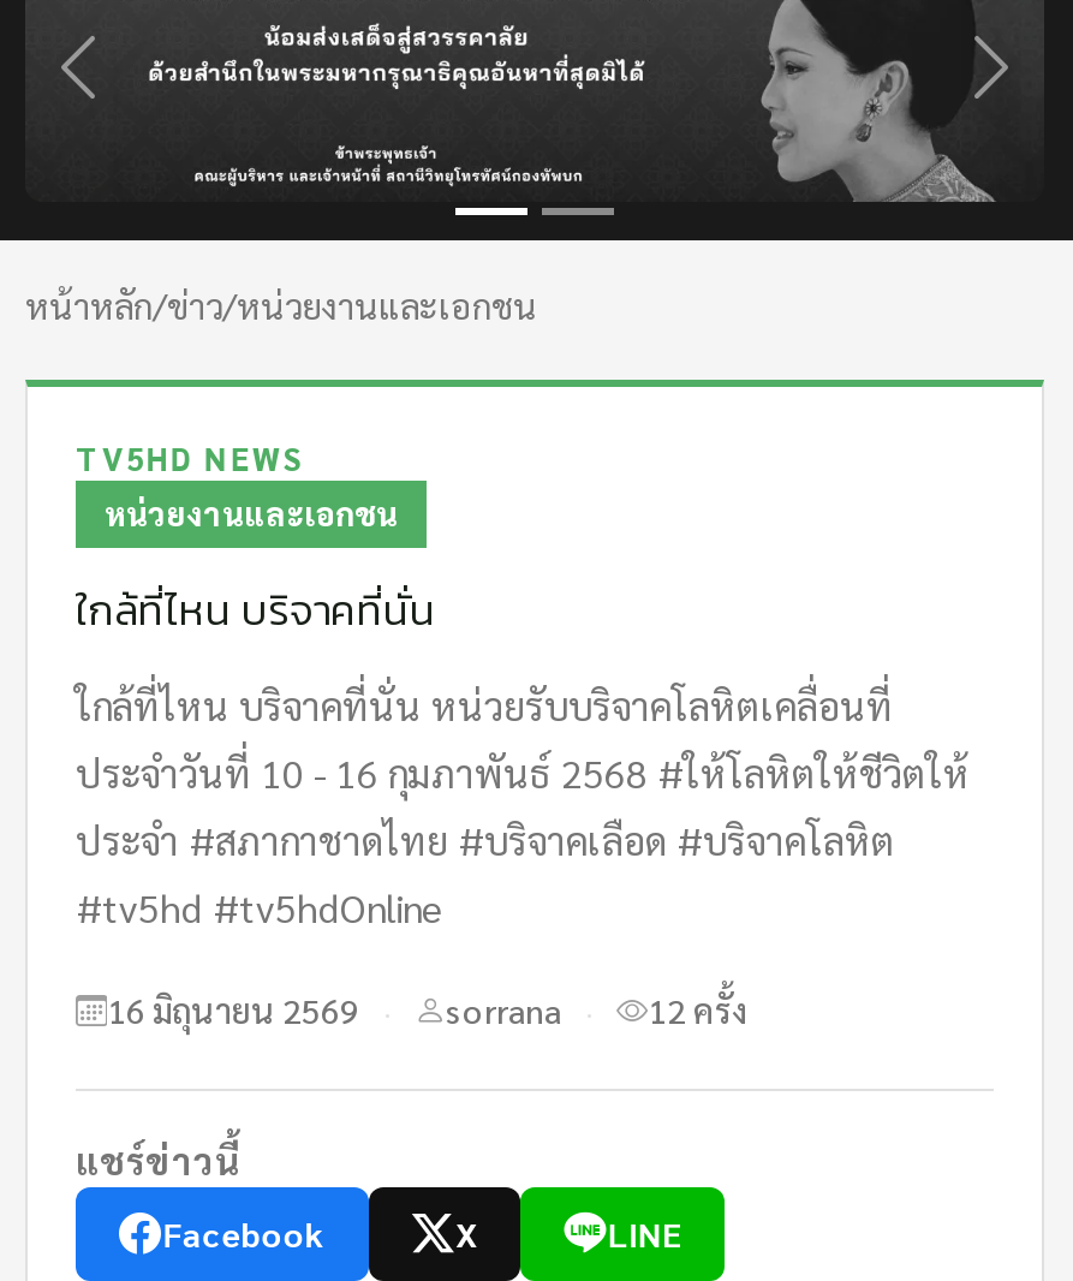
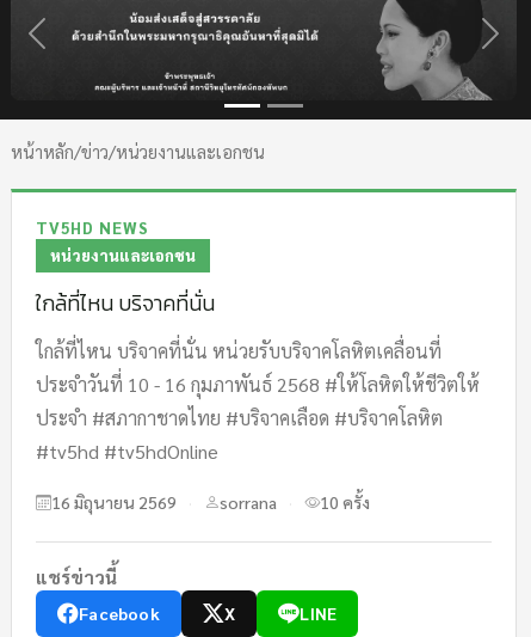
- 16 มิถุนายน 2569 · sorrana · 12 ครั้ง
+ 16 มิถุนายน 2569 · sorrana · 10 ครั้ง
